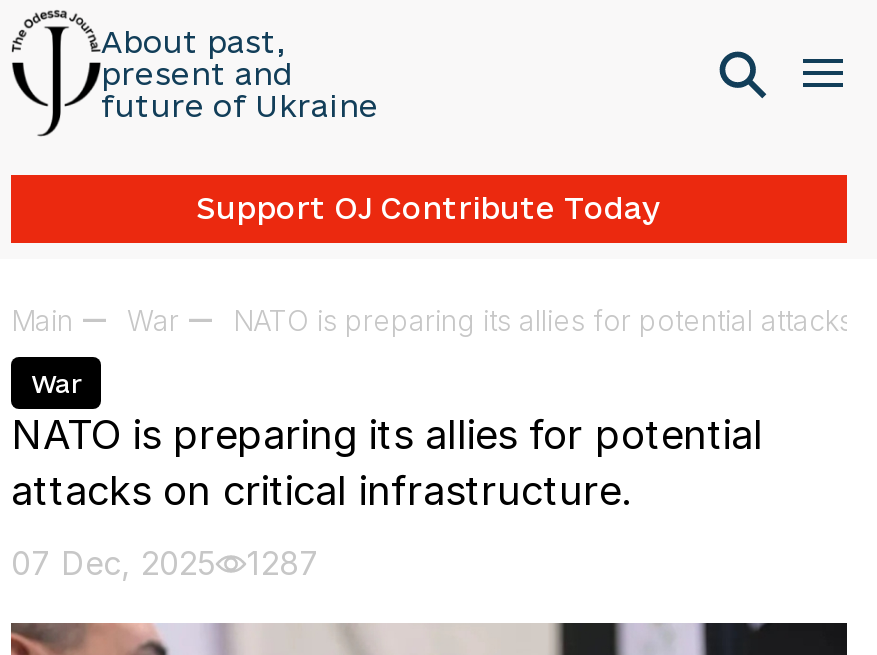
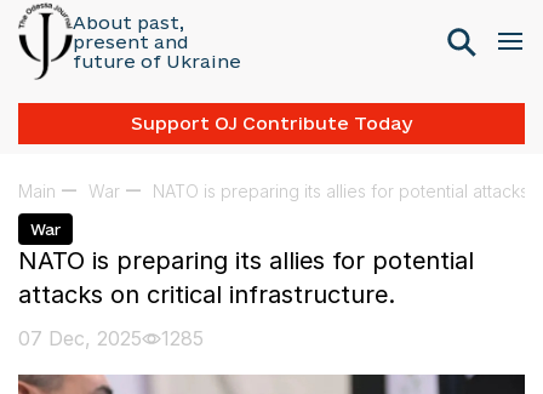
- 07 Dec, 2025 1287
+ 07 Dec, 2025 1285
